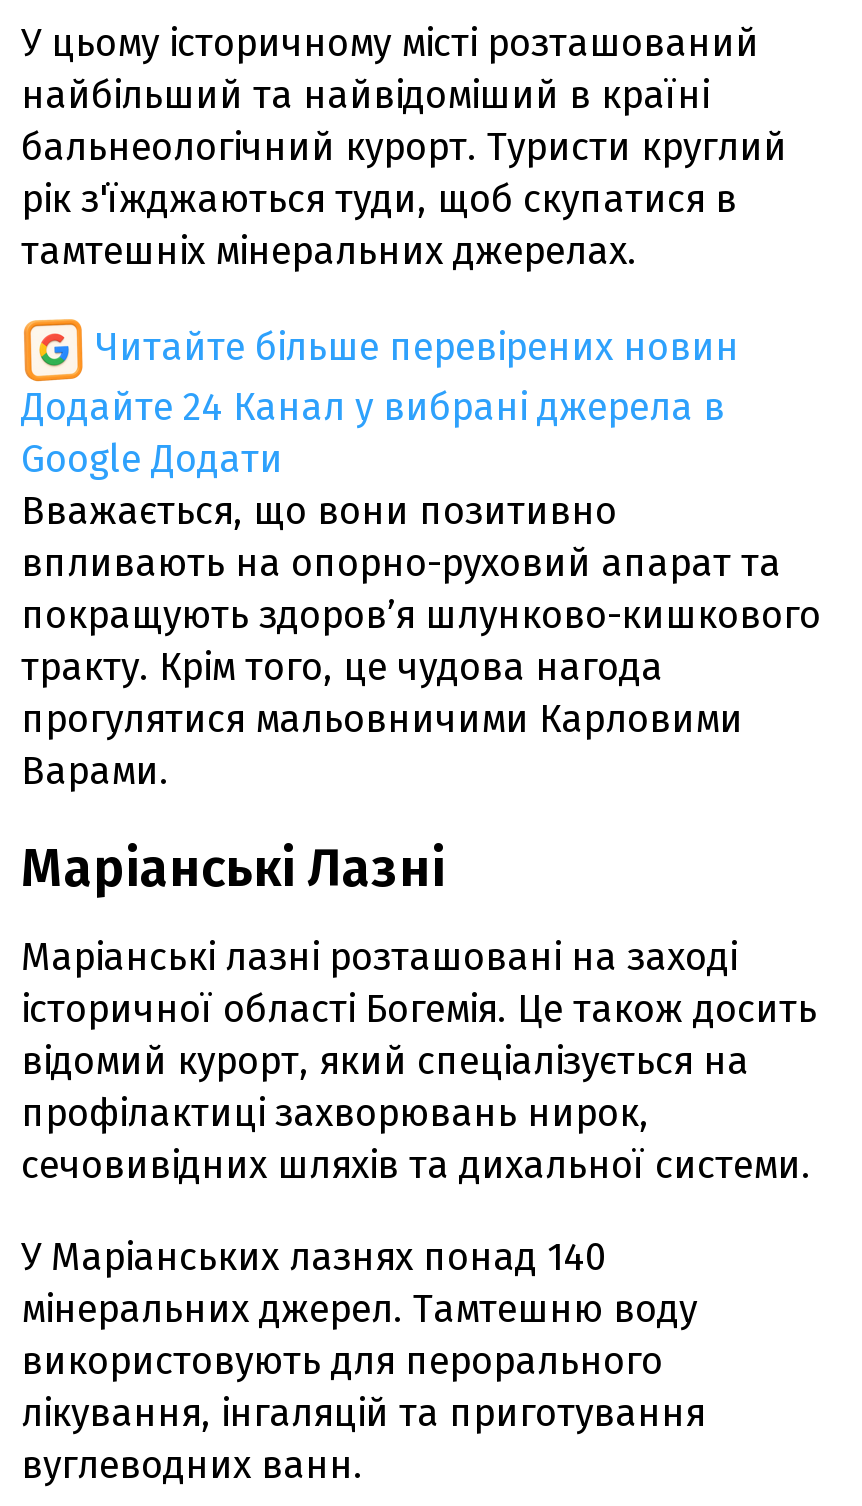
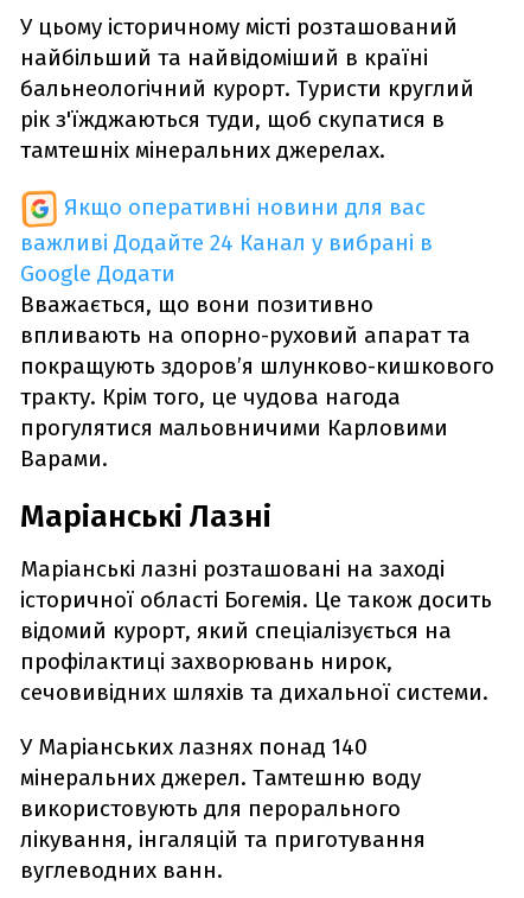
- Читайте більше перевірених новин
- Додайте 24 Канал у вибрані джерела в
+ Якщо оперативні новини для вас
+ важливі Додайте 24 Канал у вибрані в
